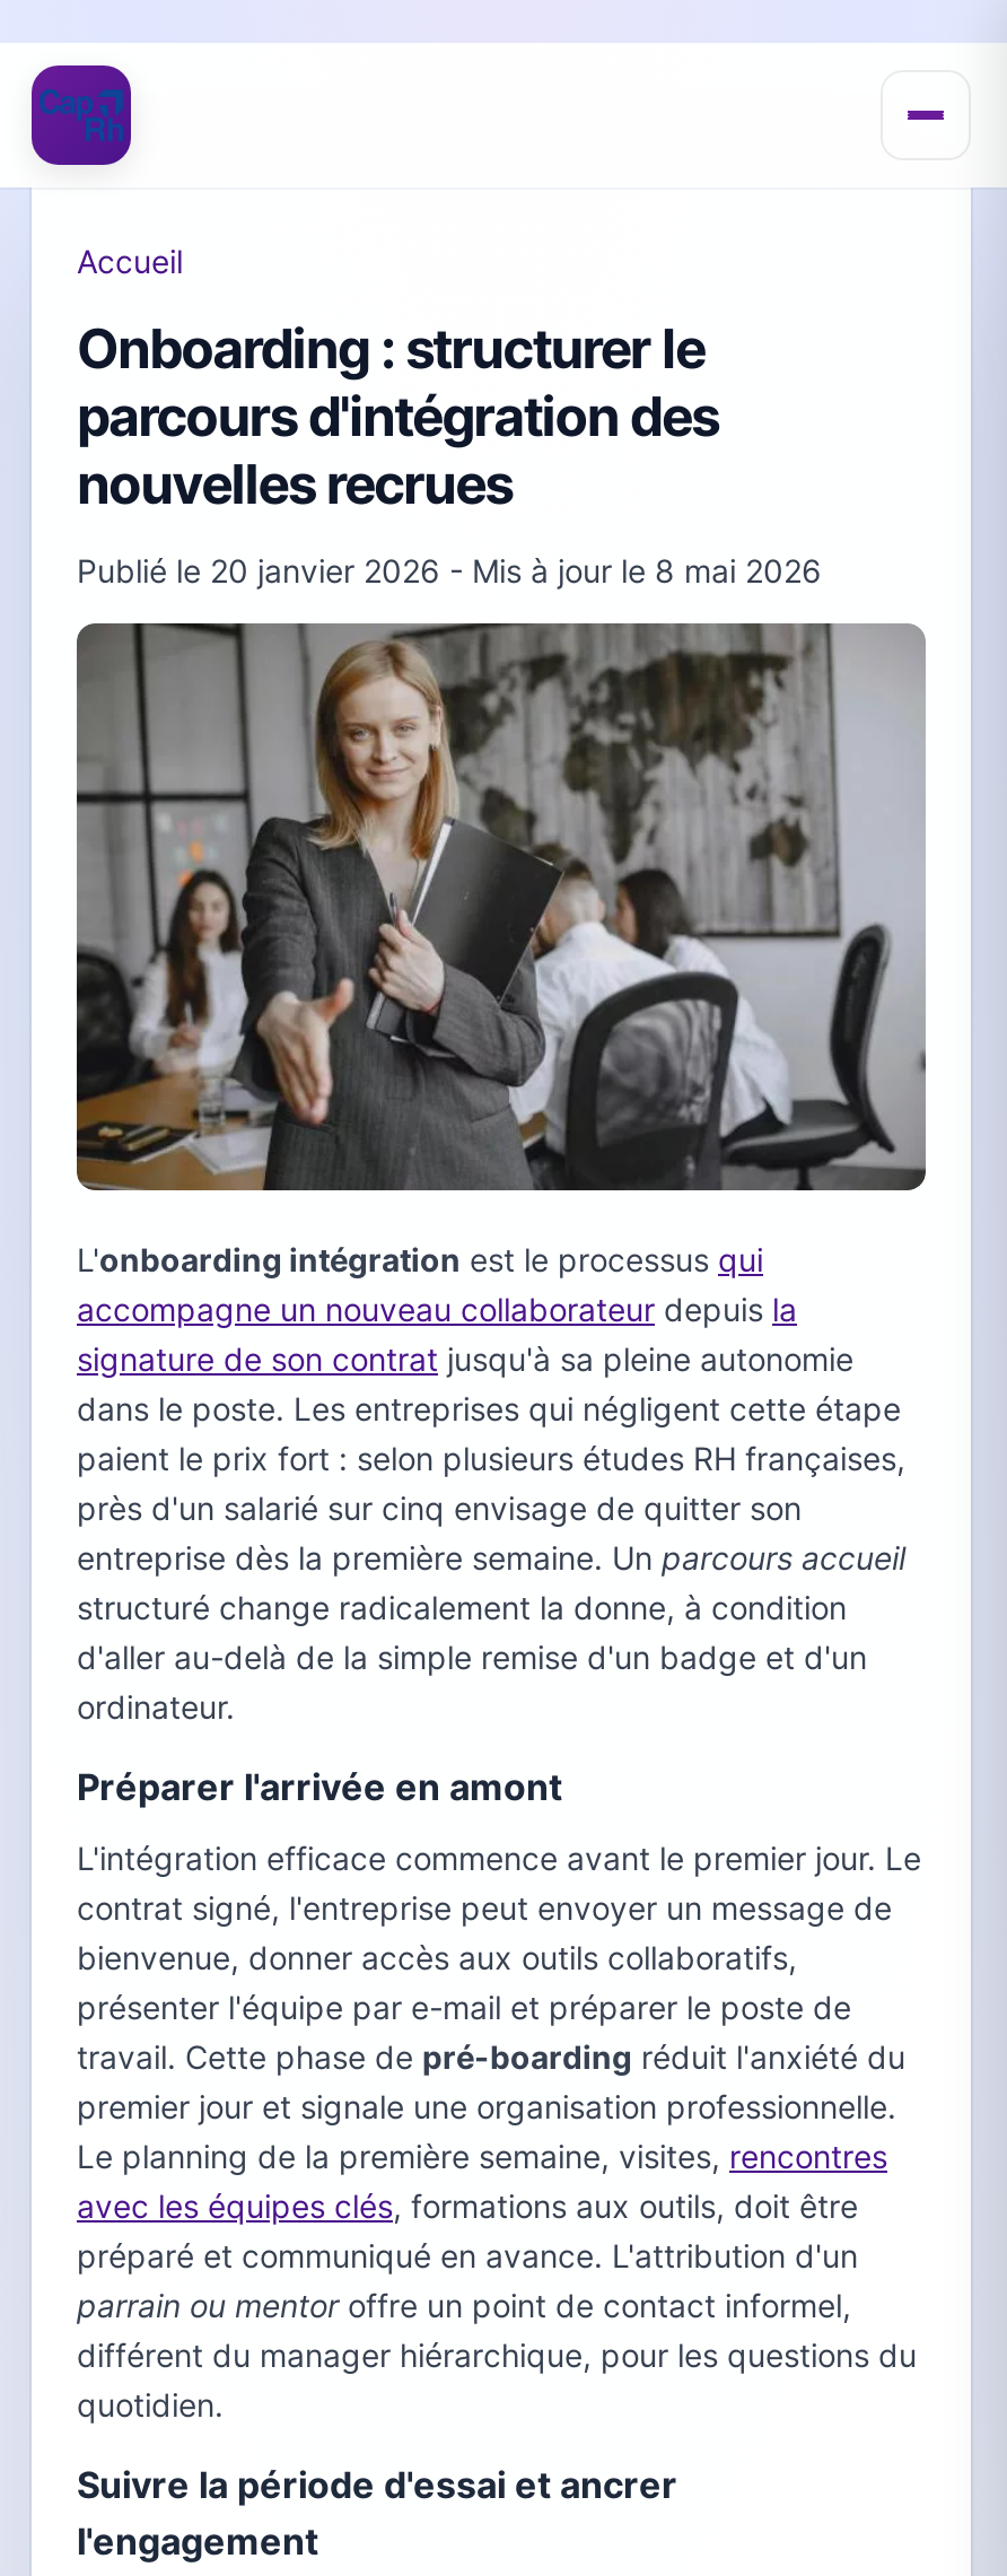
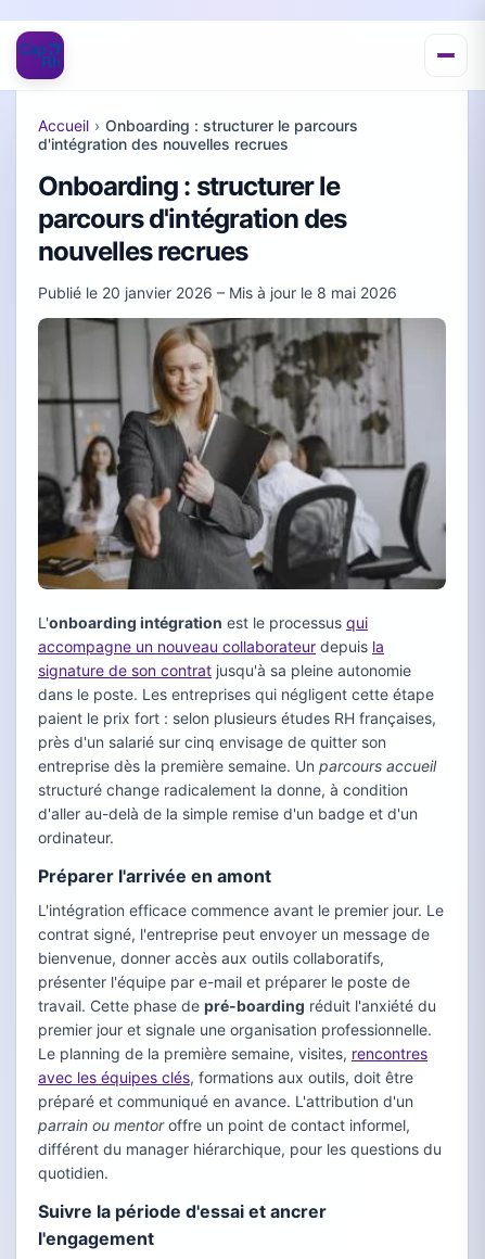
- Accueil
+ Accueil › Onboarding : structurer le parcours
+ d'intégration des nouvelles recrues

- Publié le 20 janvier 2026 - Mis à jour le 8 mai 2026
+ Publié le 20 janvier 2026 – Mis à jour le 8 mai 2026
